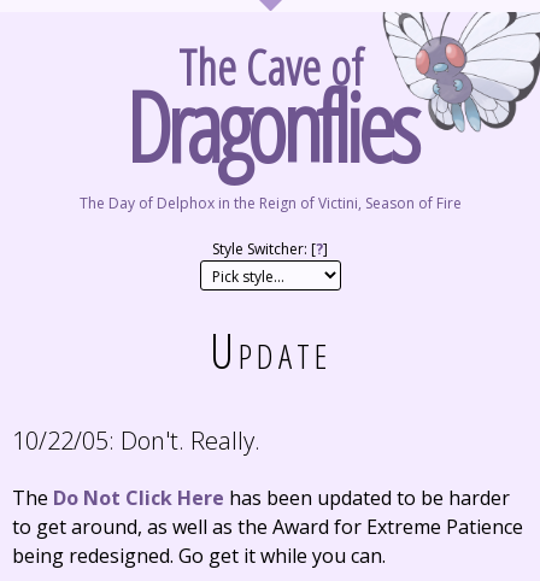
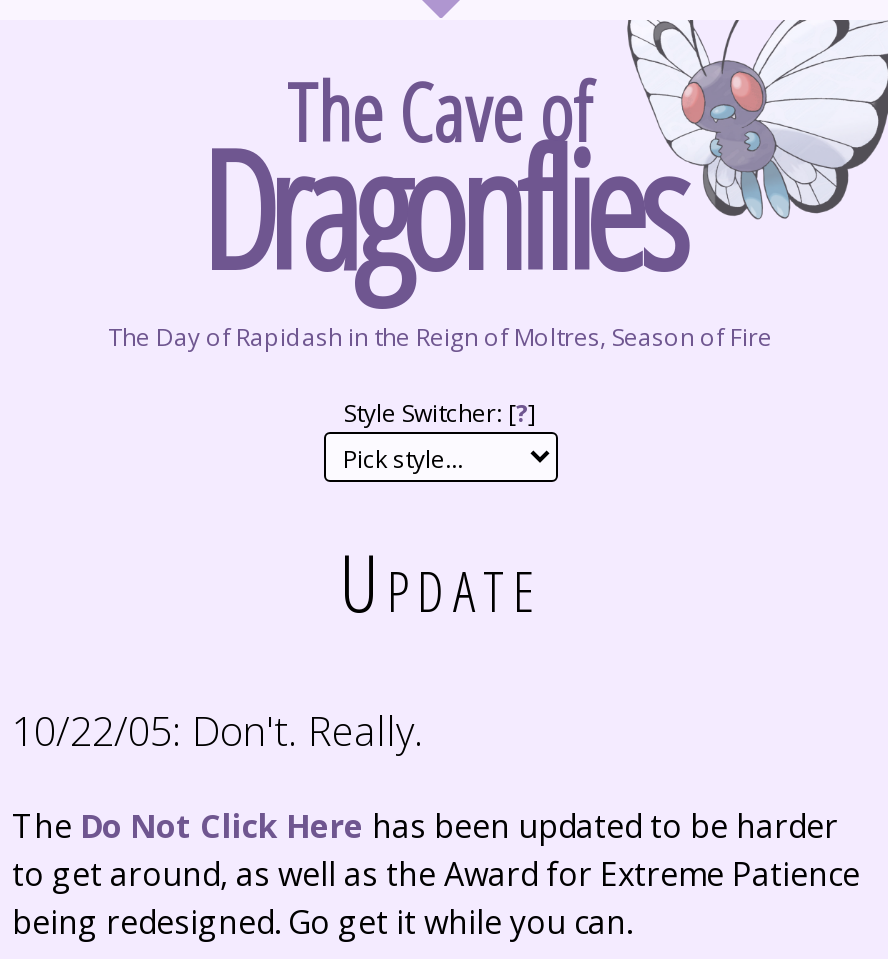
- The Day of Delphox in the Reign of Victini, Season of Fire
+ The Day of Rapidash in the Reign of Moltres, Season of Fire
